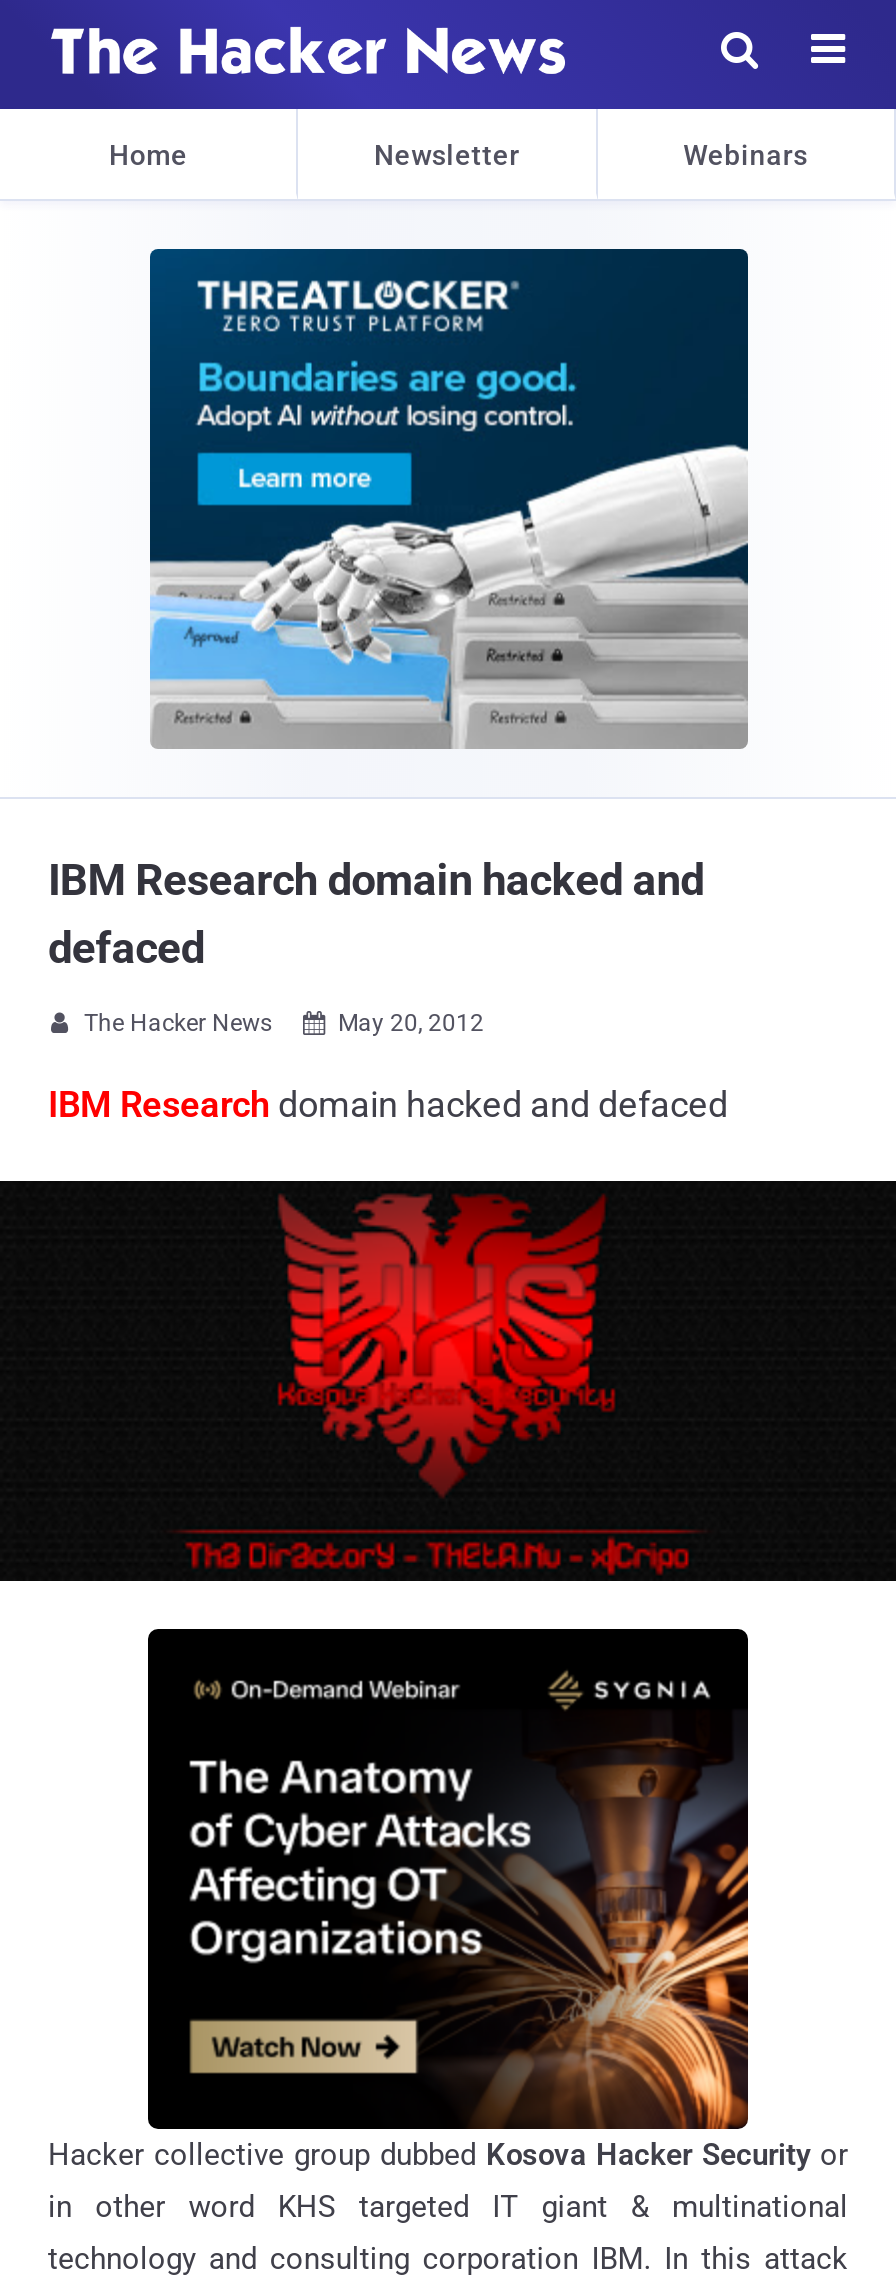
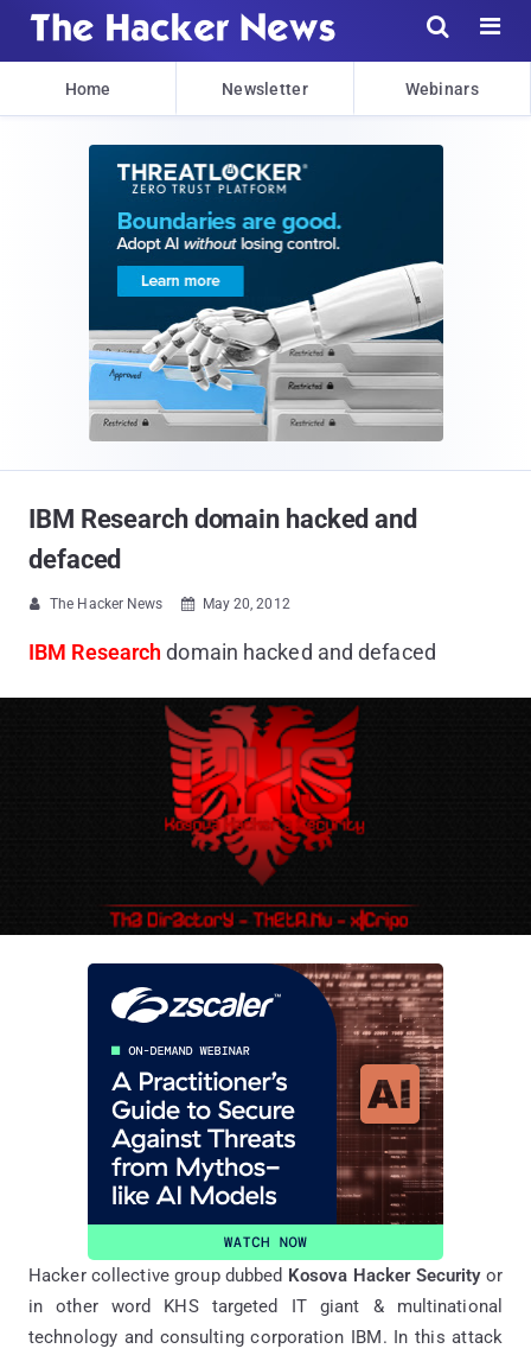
- [image]
+ [image]
